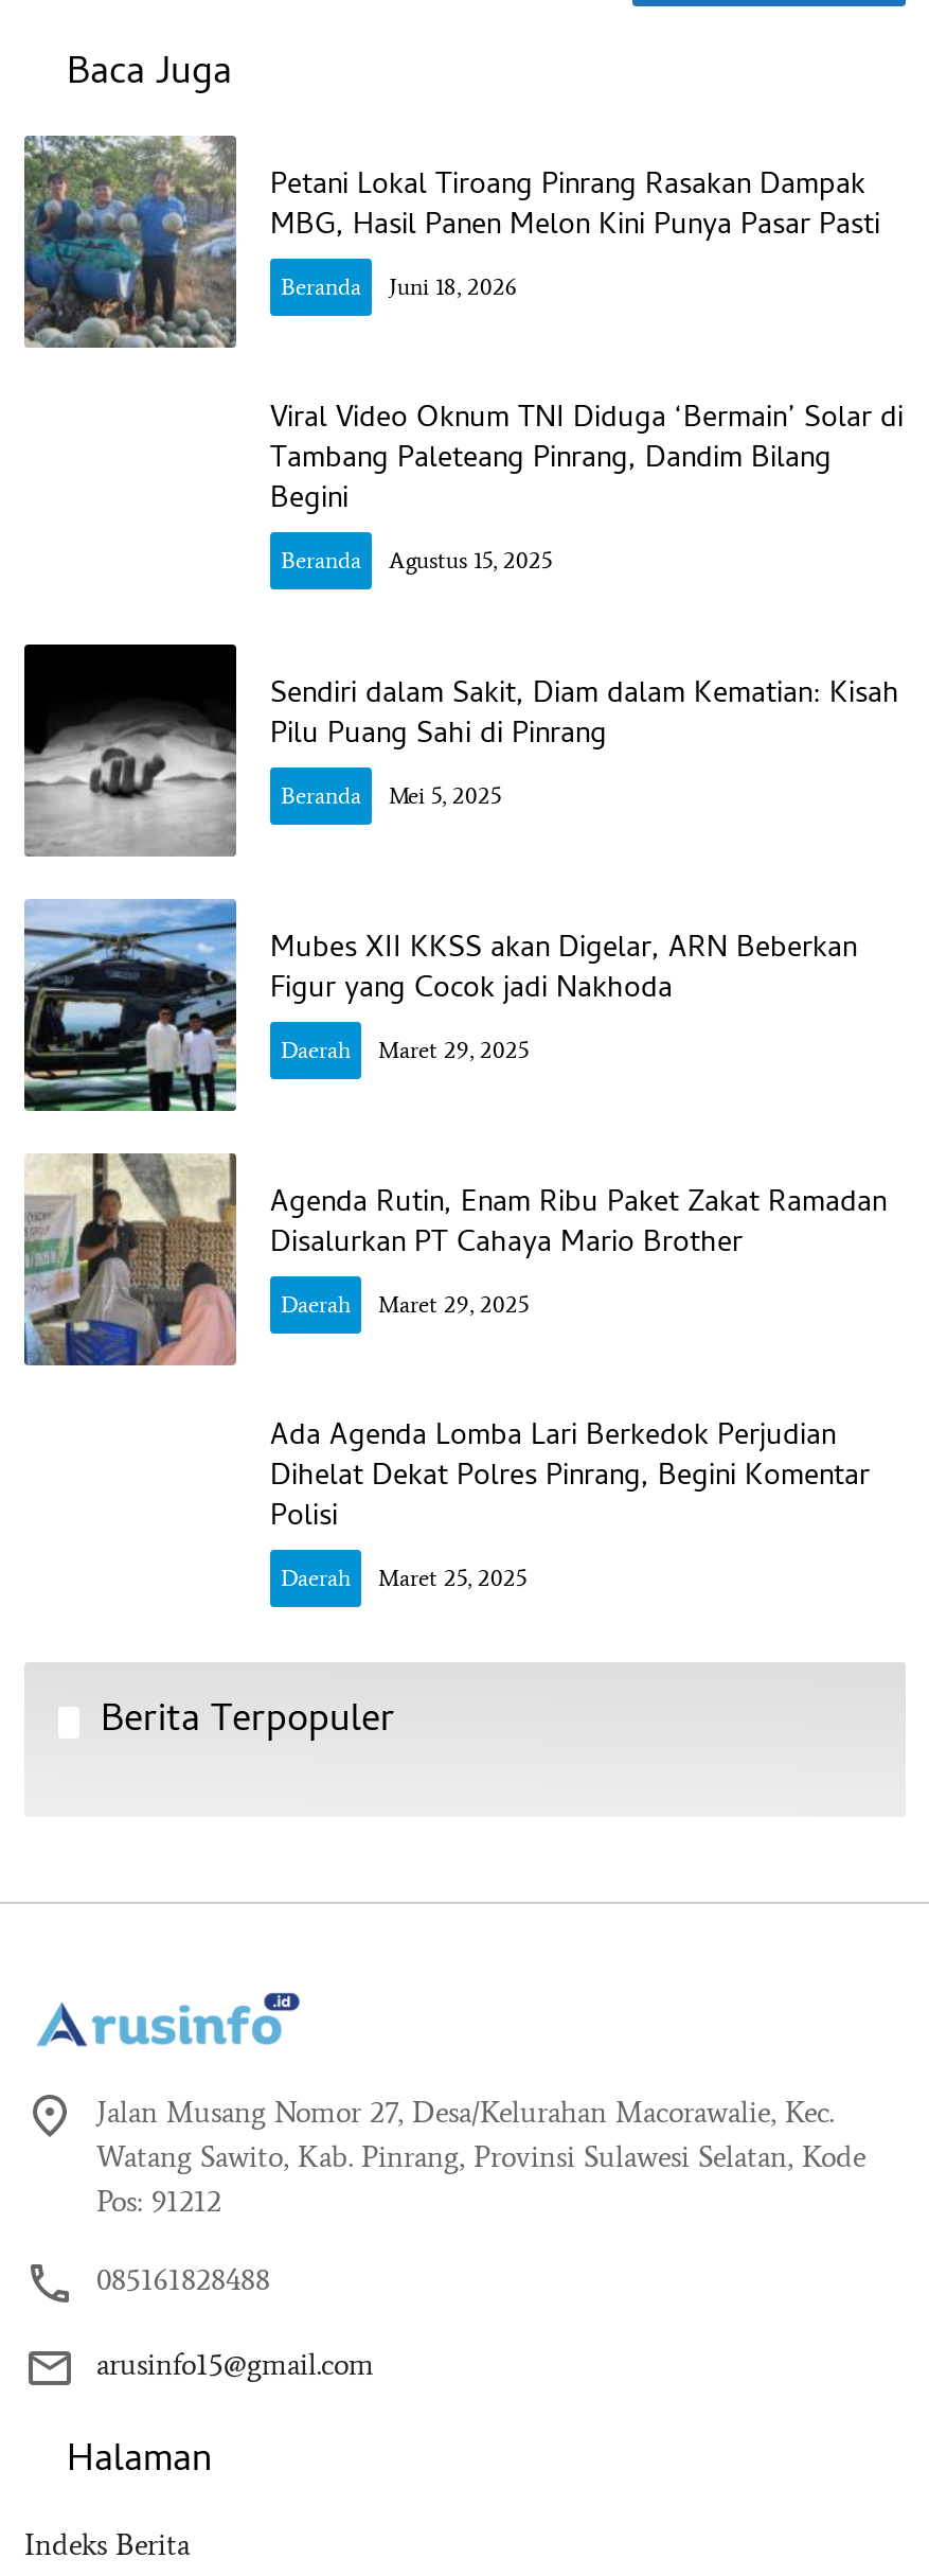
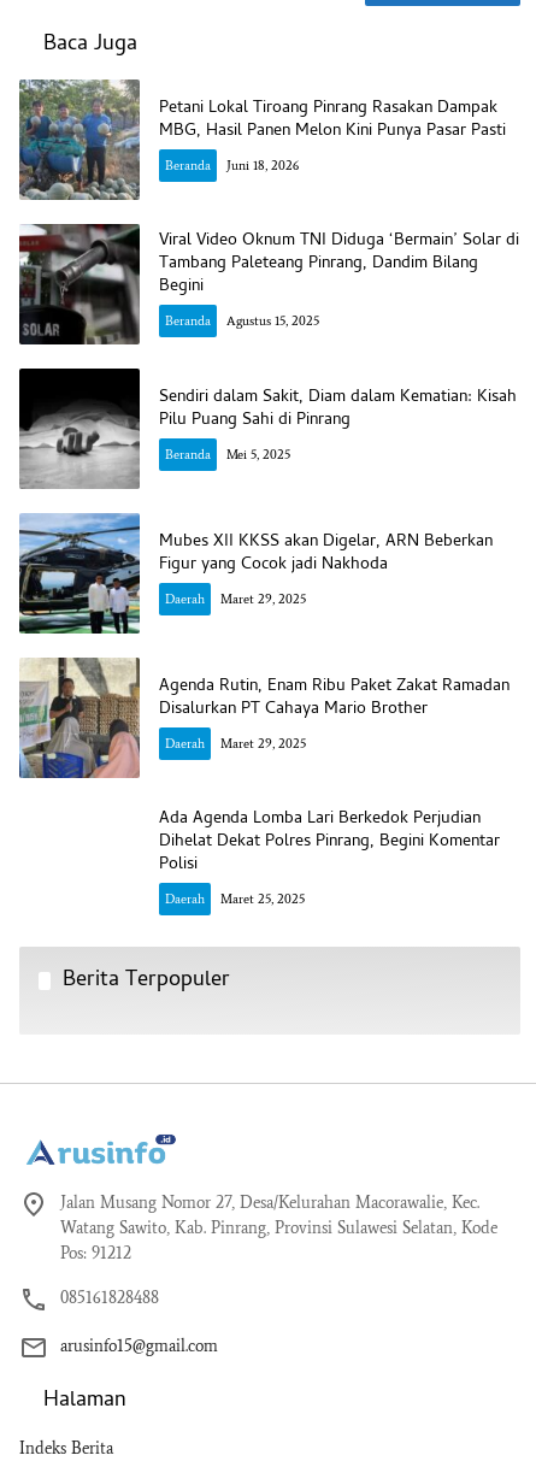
+ [image]
